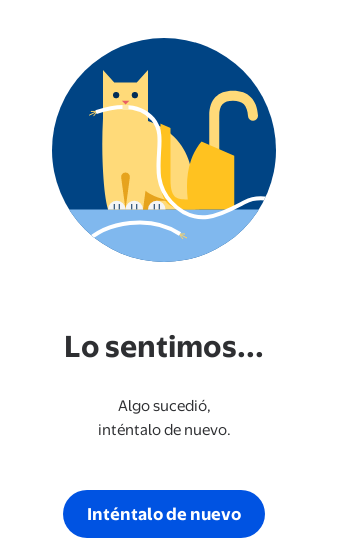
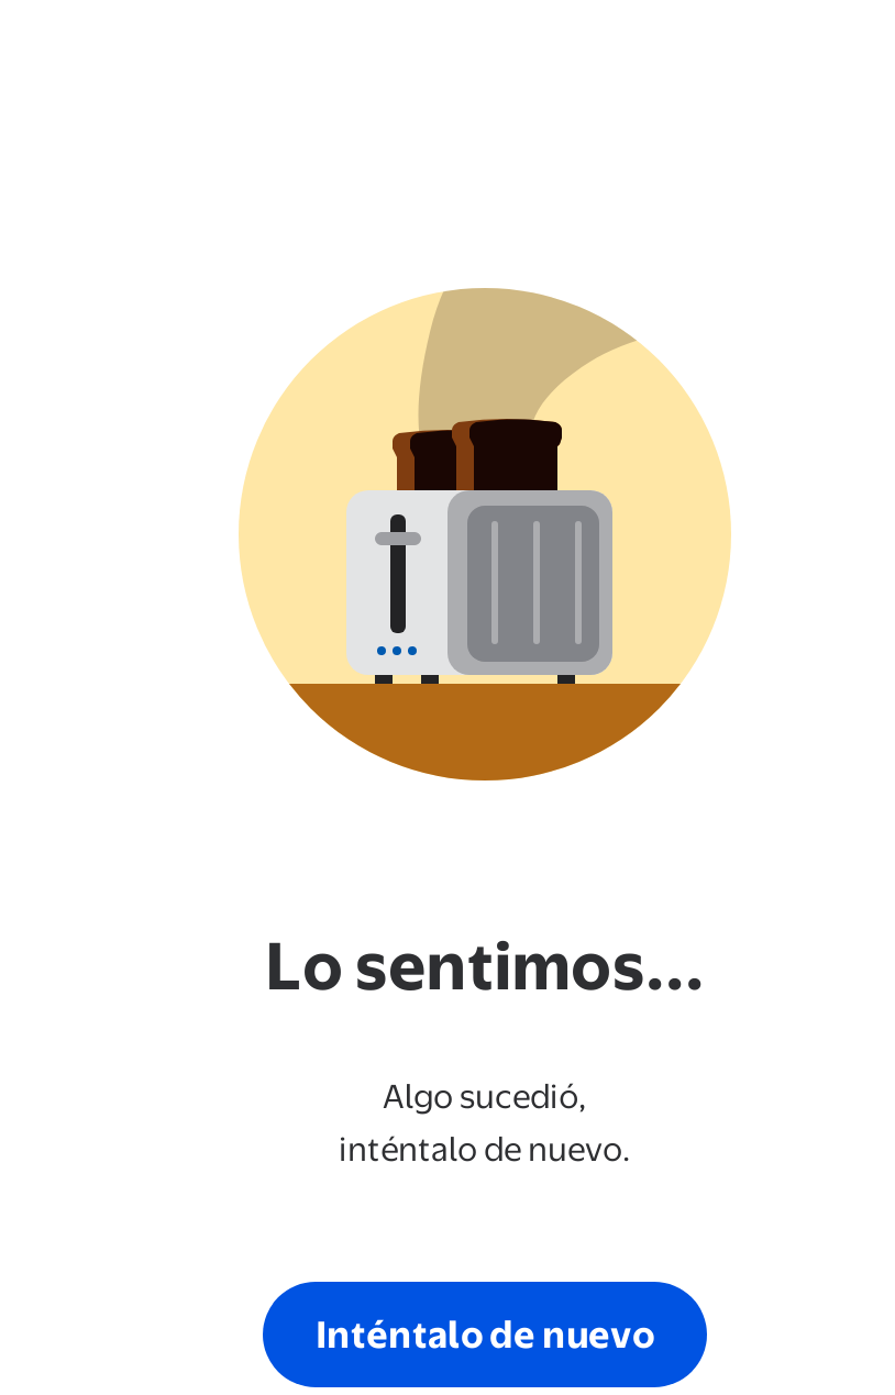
- [image]
+ [image]
